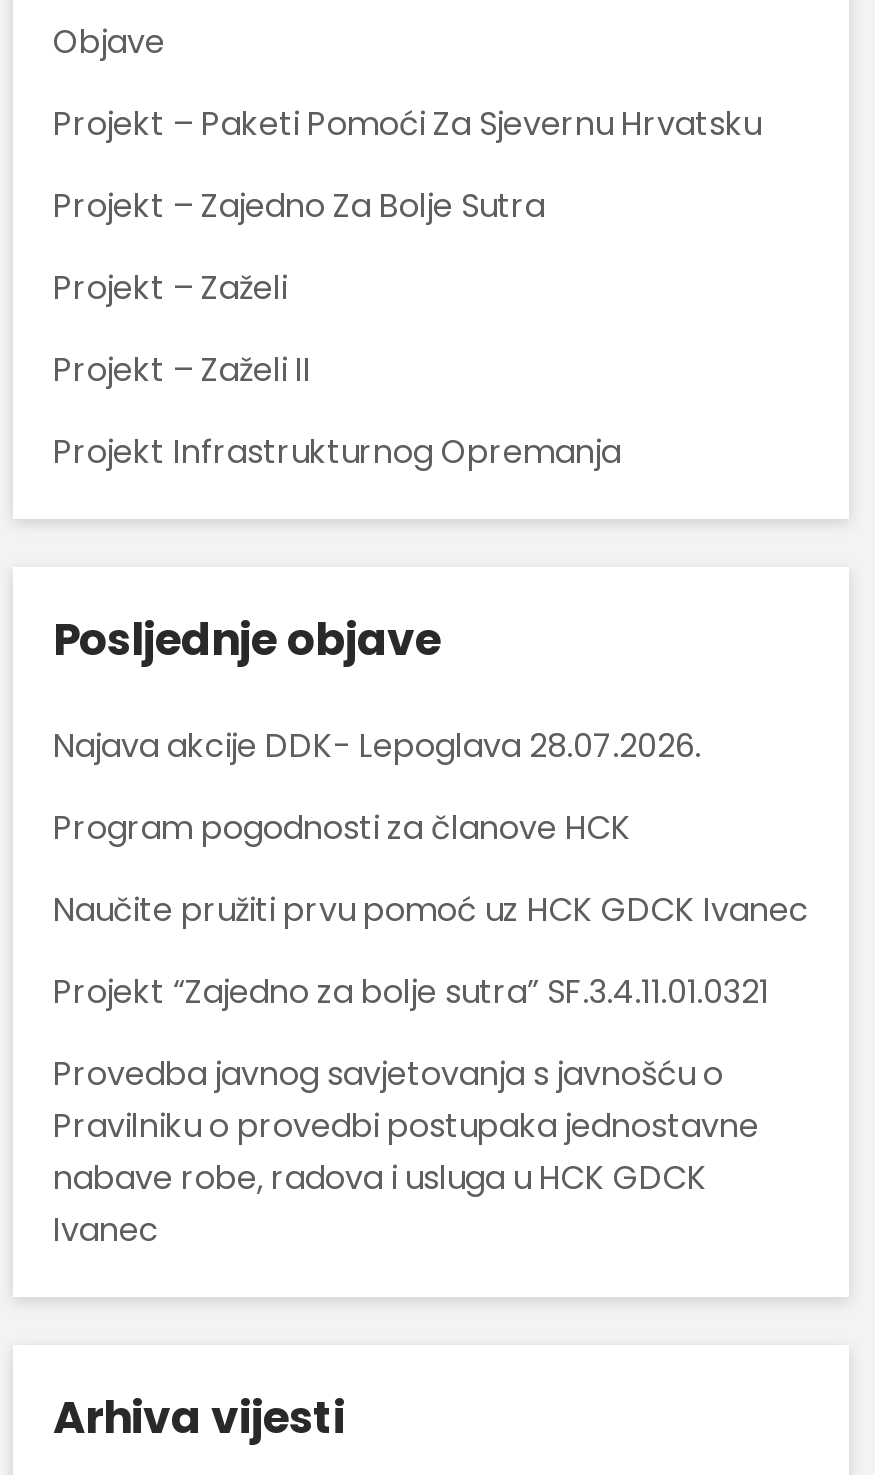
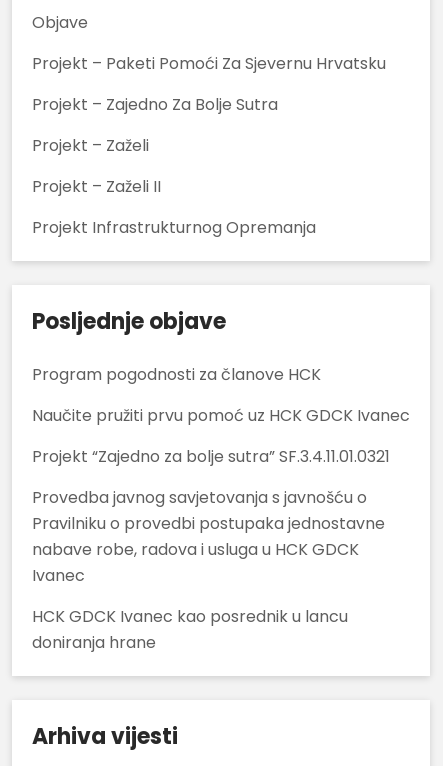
- Najava akcije DDK- Lepoglava 28.07.2026.

moved up: Program pogodnosti za članove HCK | Naučite pružiti prvu pomoć uz HCK GDCK Ivanec | Projekt “Zajedno za bolje sutra” SF.3.4.11.01.0321 | Provedba javnog savjetovanja s javnošću o | Pravilniku o provedbi postupaka jednostavne | nabave robe, radova i usluga u HCK GDCK | Ivanec

+ HCK GDCK Ivanec kao posrednik u lancu
+ doniranja hrane
